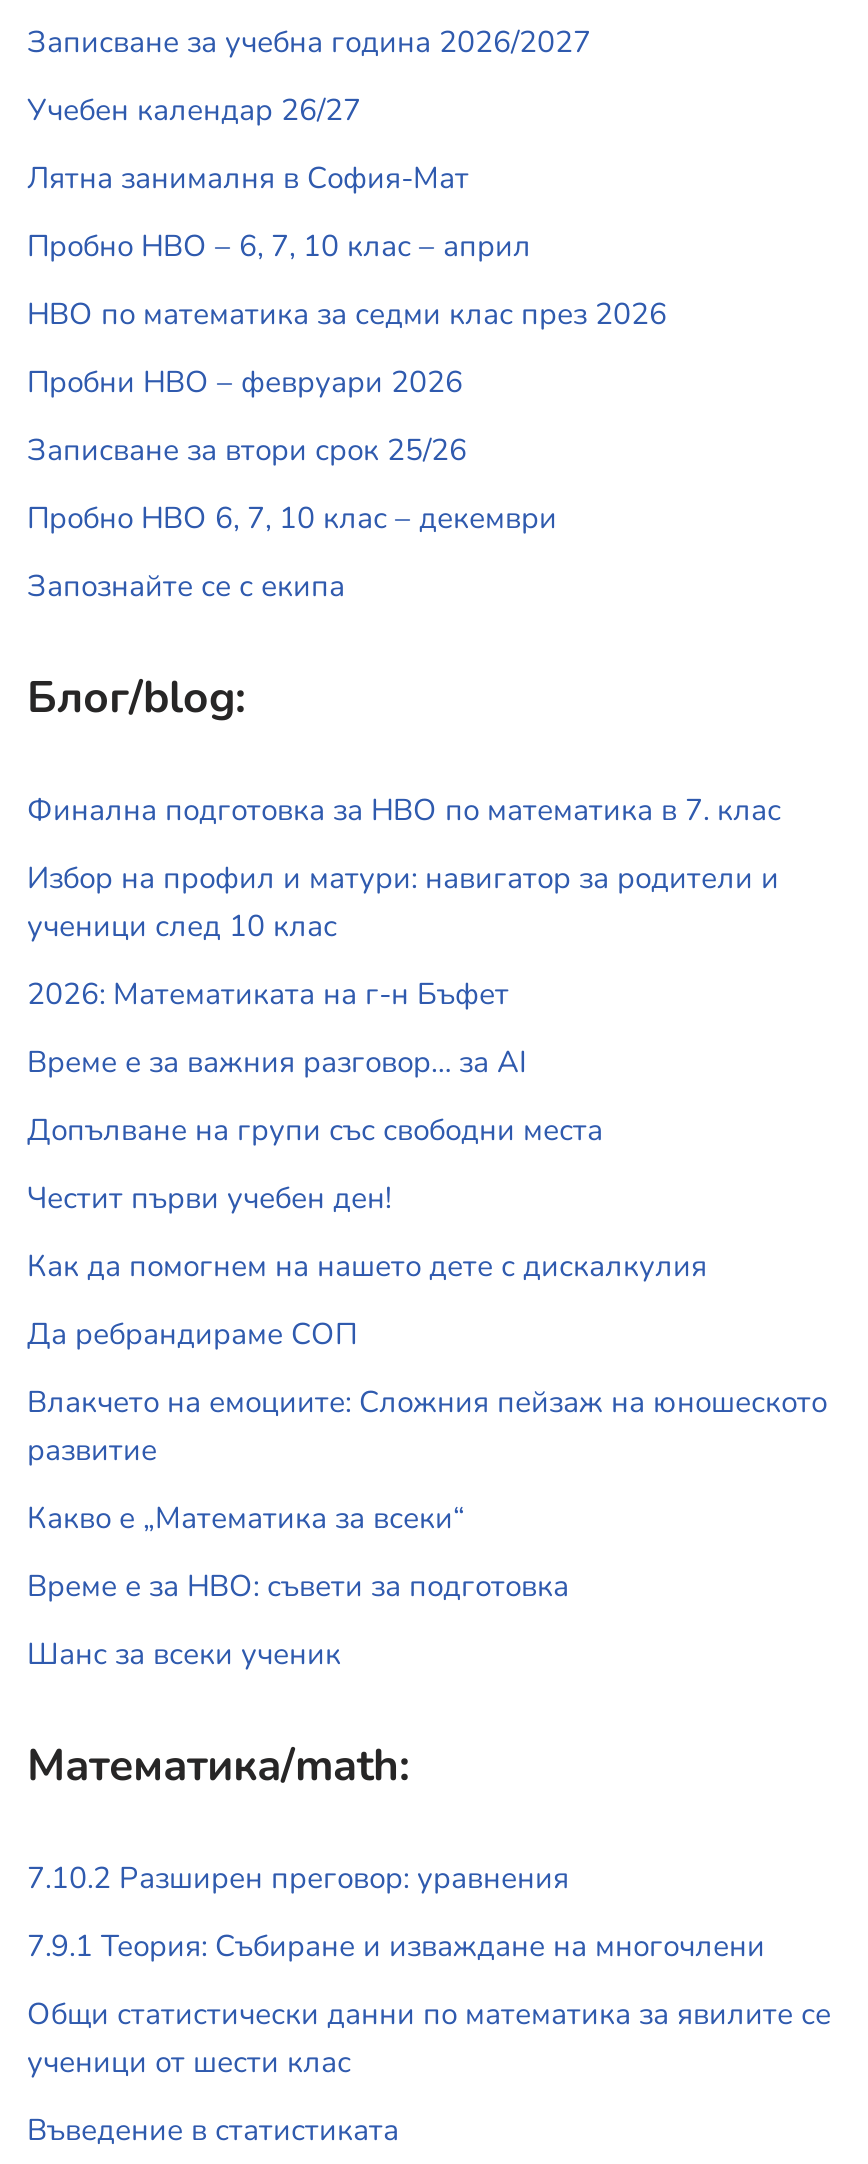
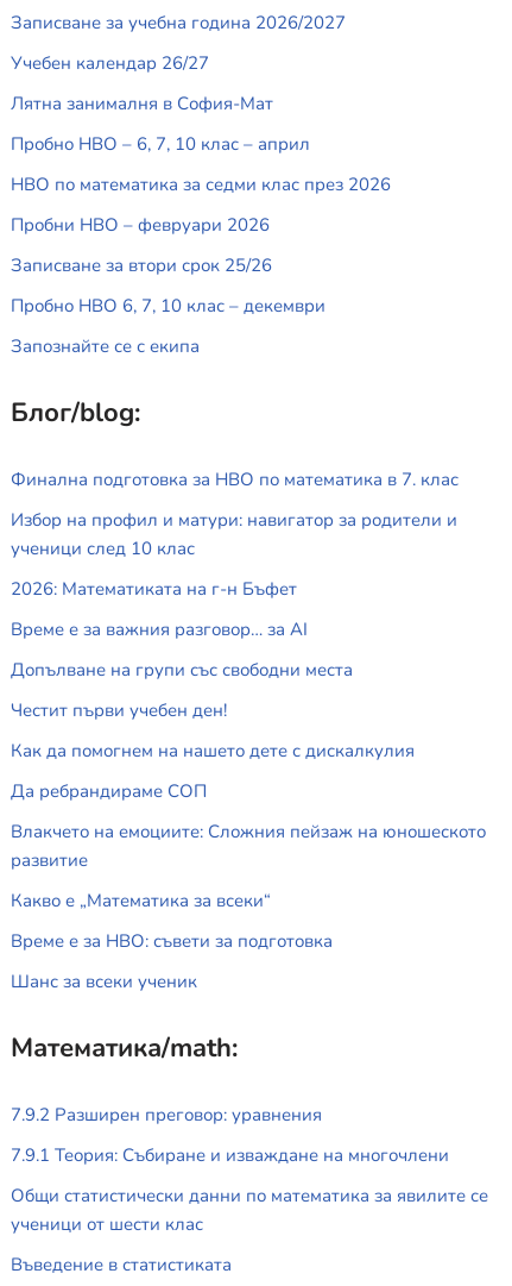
- 7.10.2 Разширен преговор: уравнения
+ 7.9.2 Разширен преговор: уравнения
